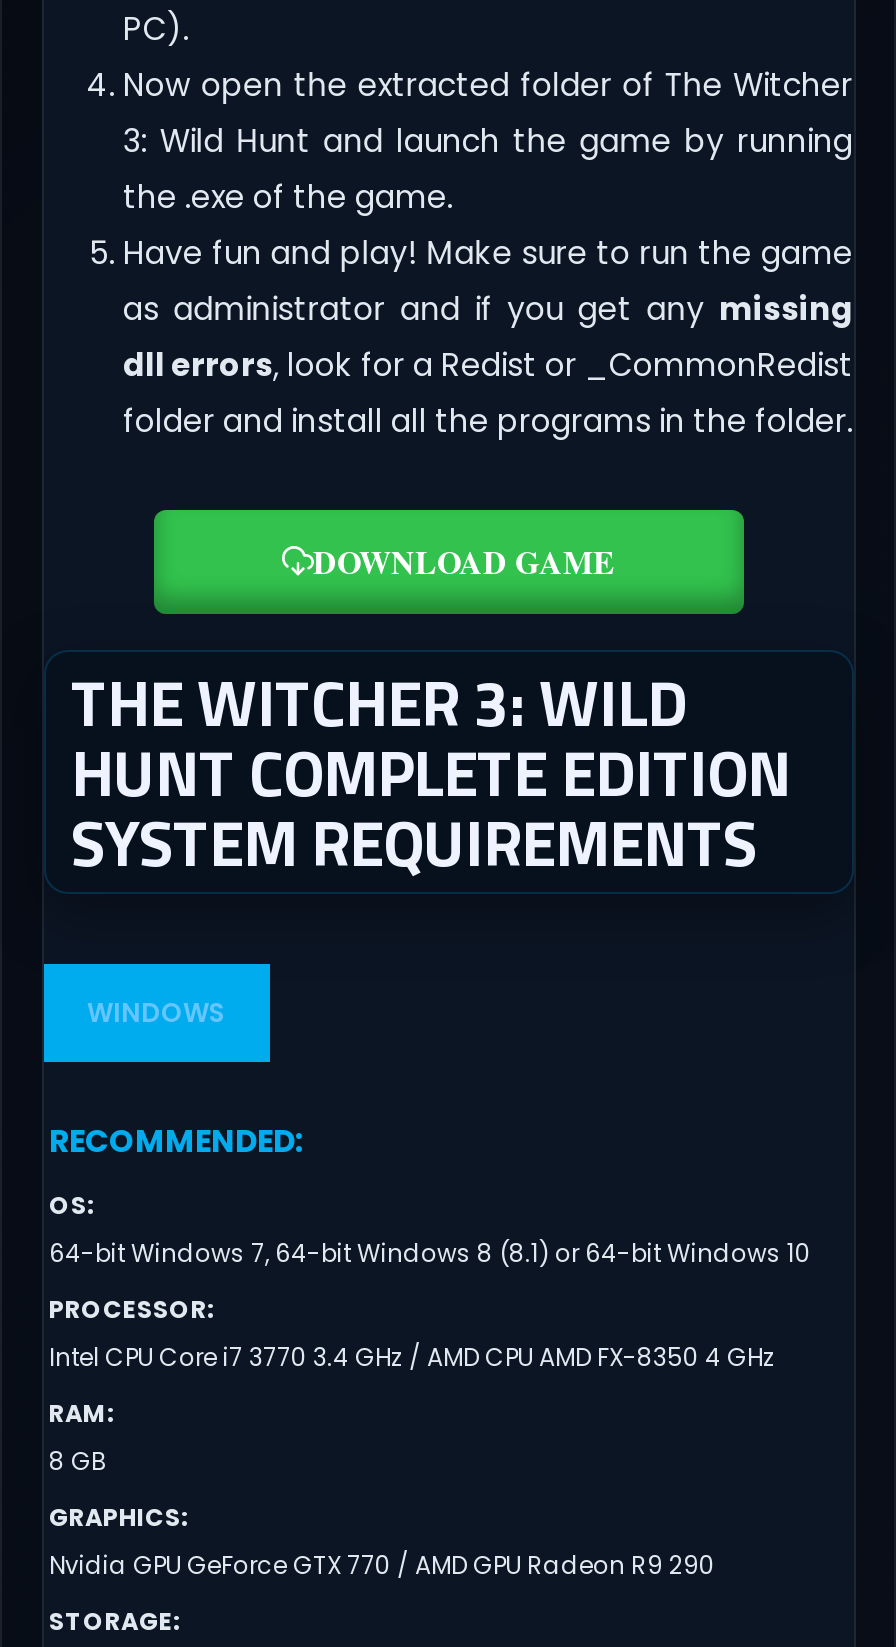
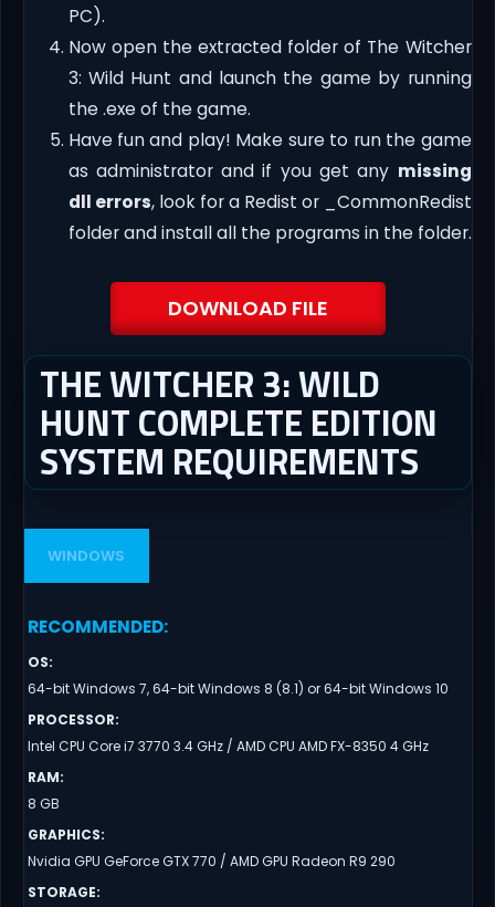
- DOWNLOAD GAME
+ DOWNLOAD FILE
